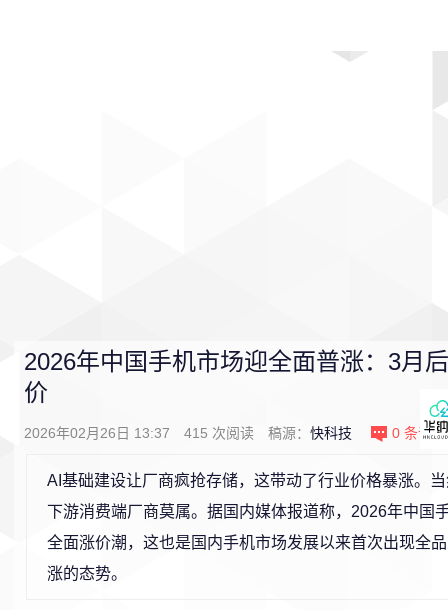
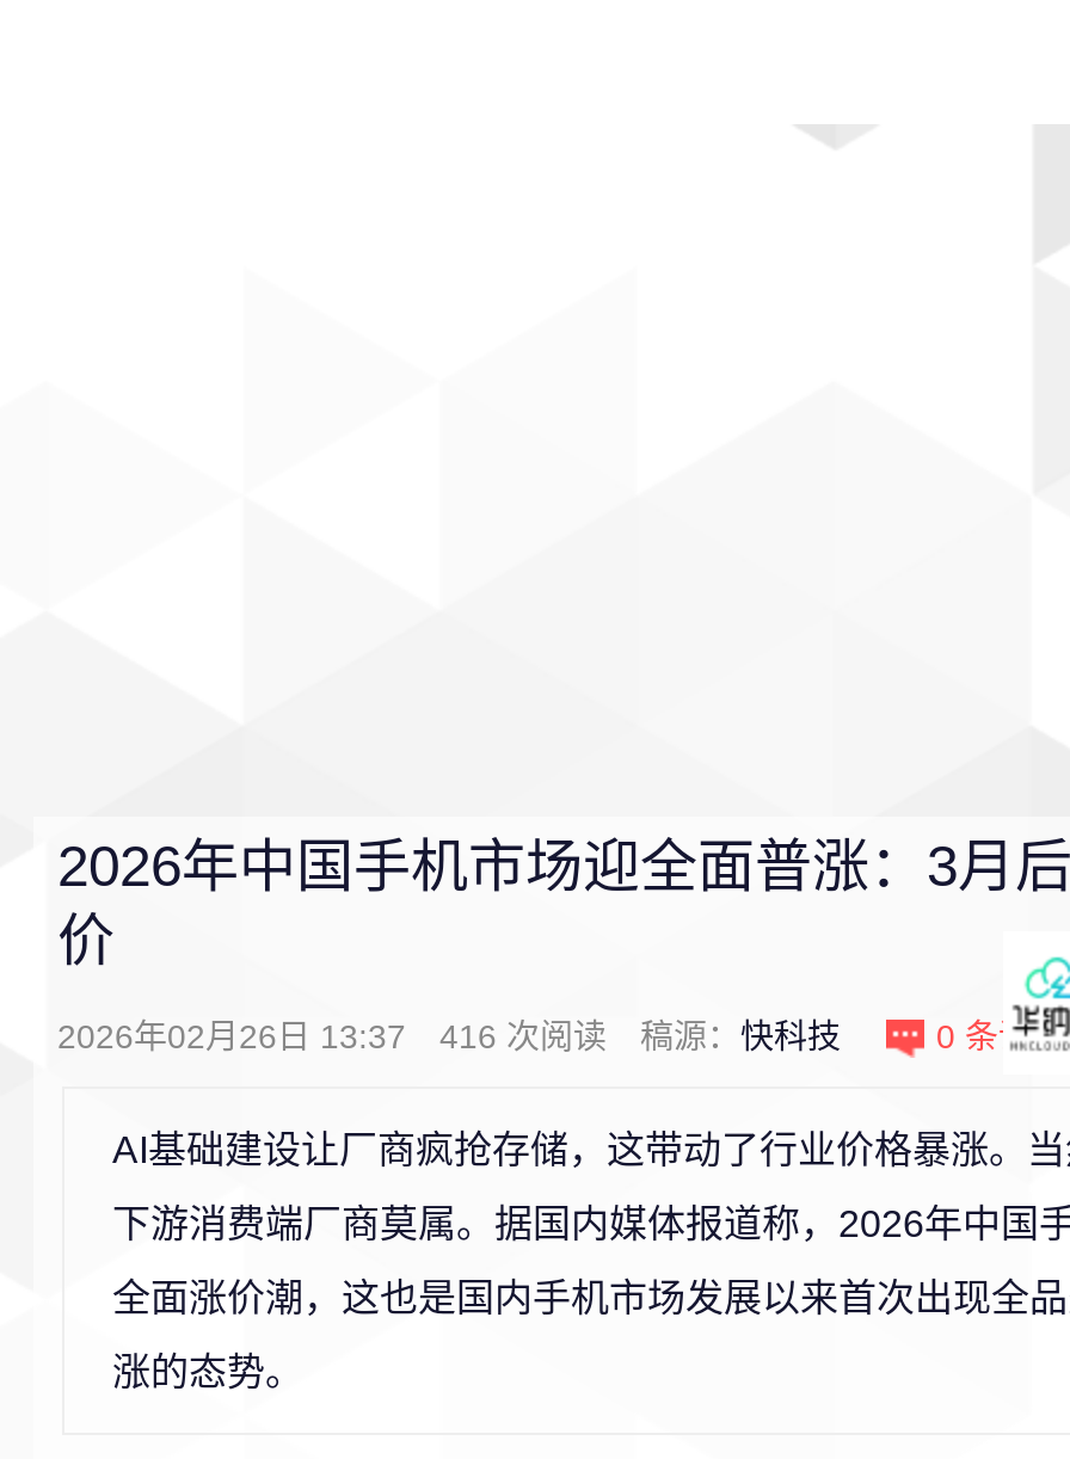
- 2026年02月26日 13:37 415次阅读 稿源：快科技
+ 2026年02月26日 13:37 416次阅读 稿源：快科技
